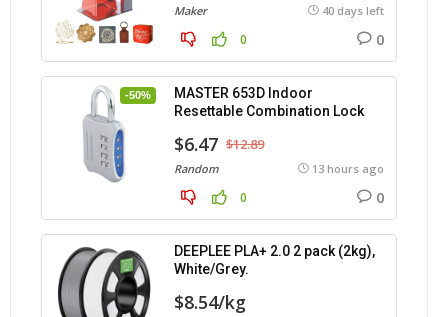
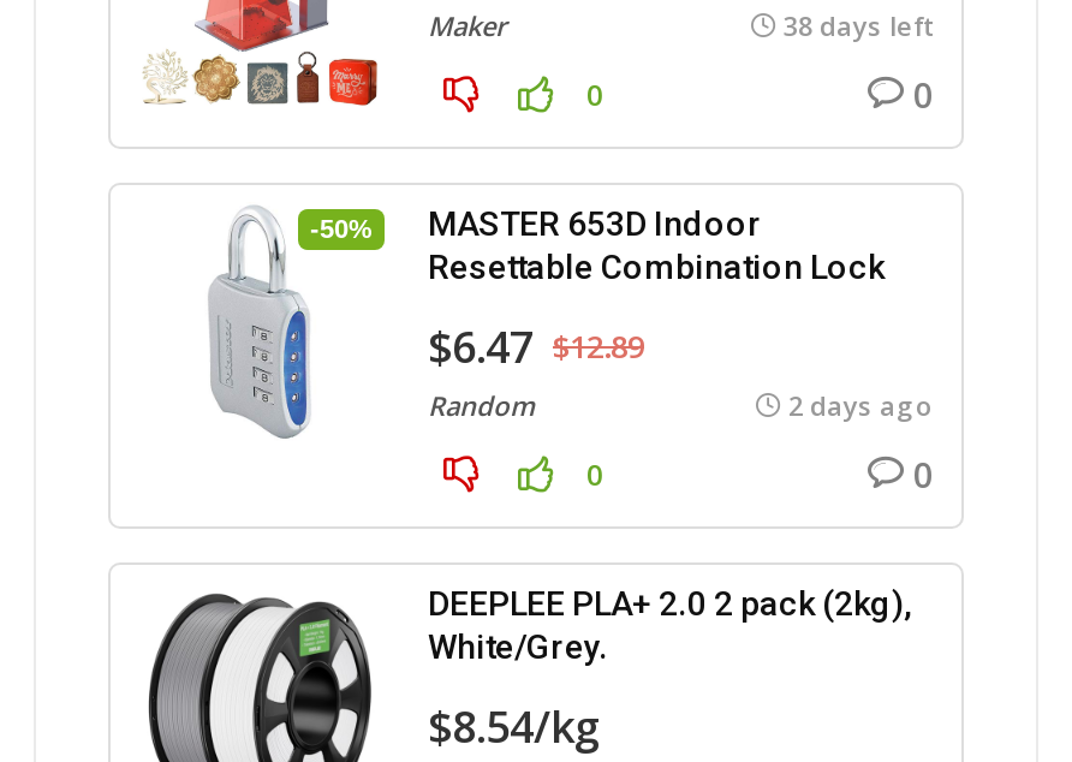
- 40 days left
+ 38 days left

- 13 hours ago
+ 2 days ago
